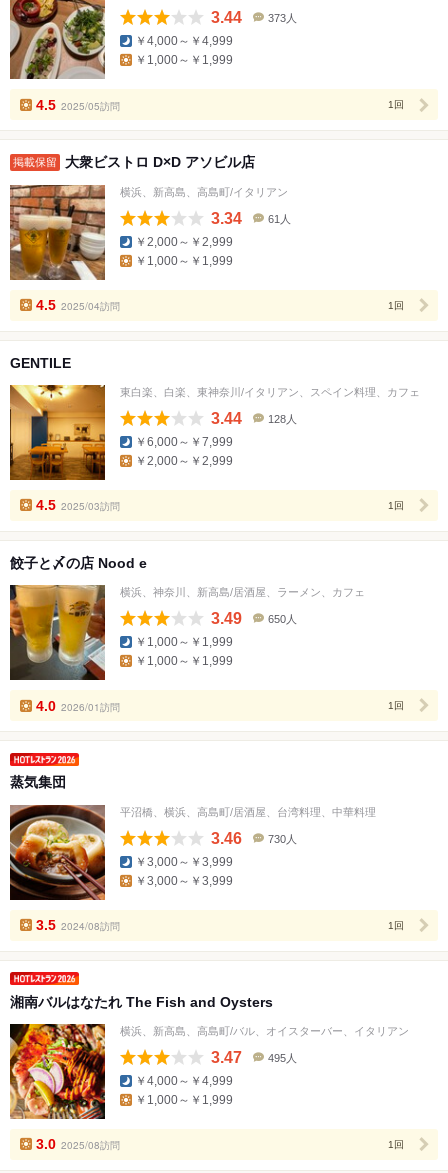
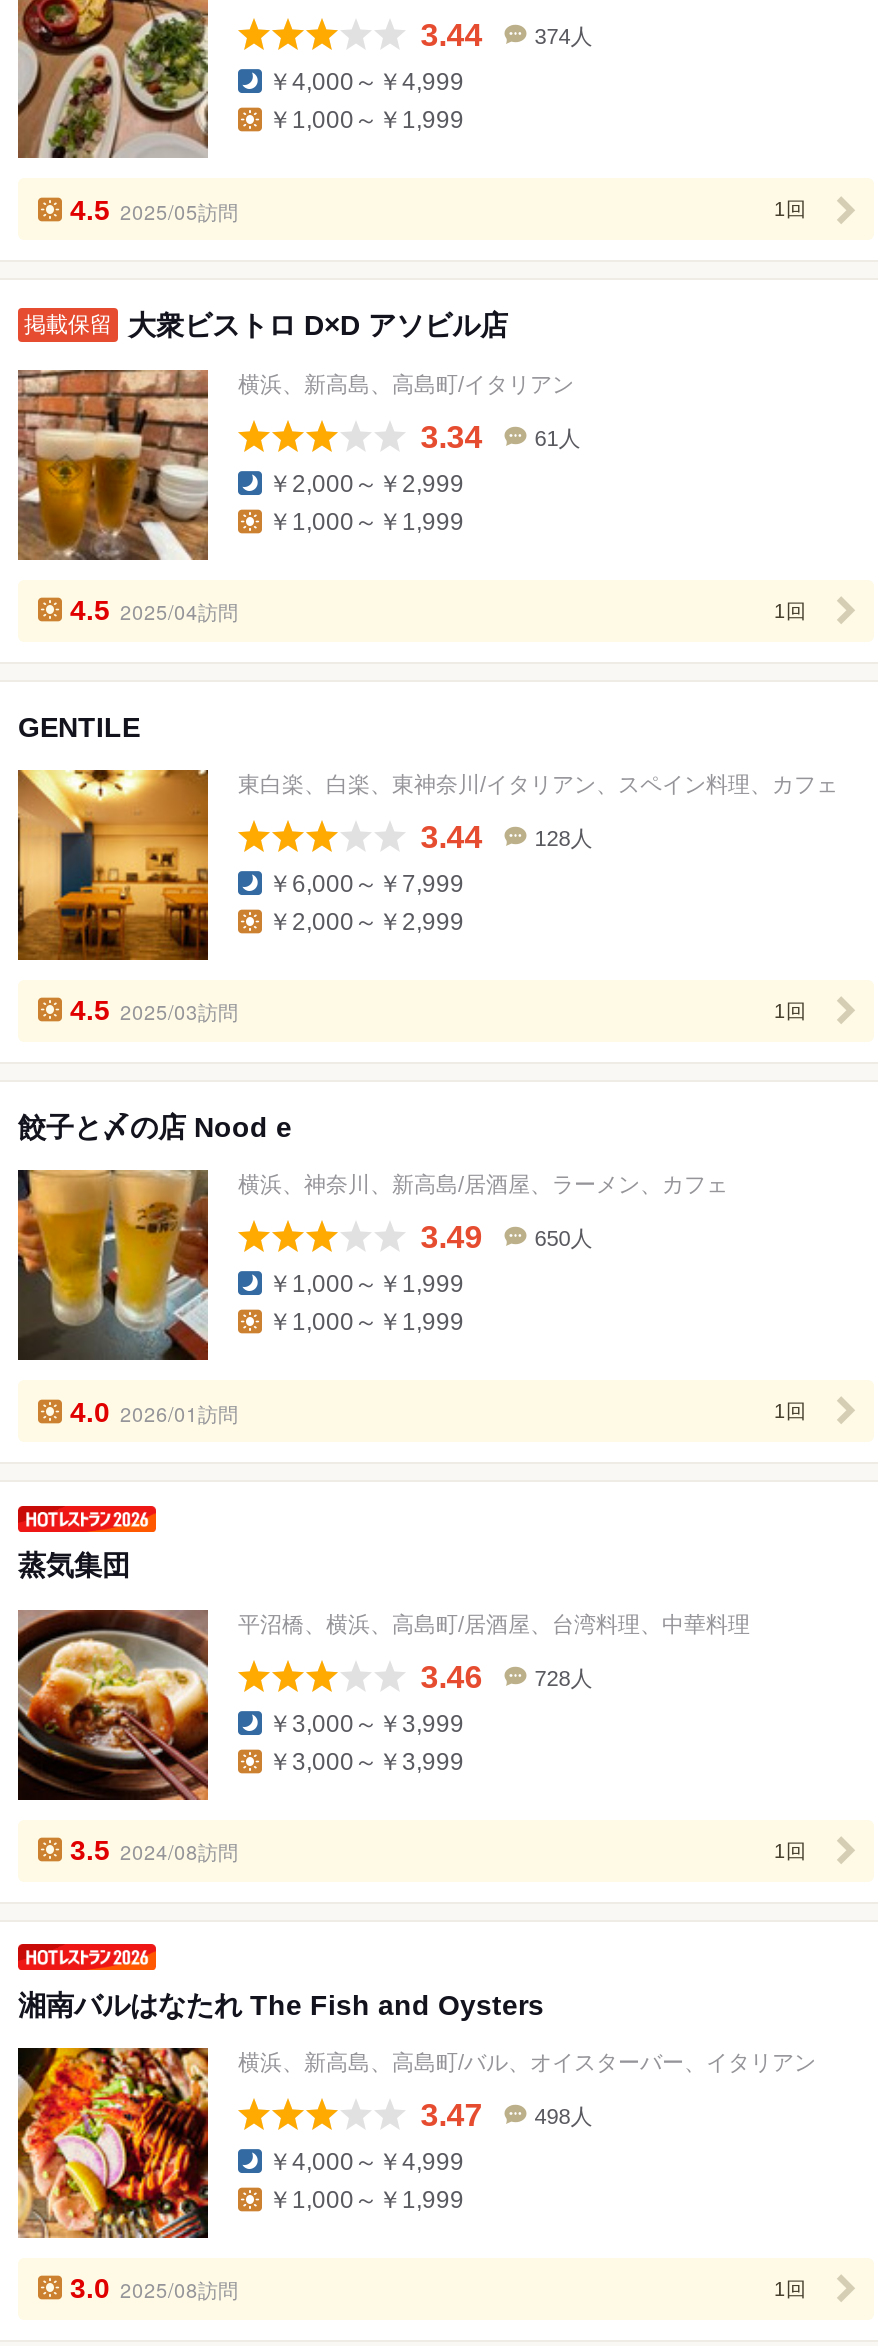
- 373人
+ 374人

- 730人
+ 728人

- 495人
+ 498人
